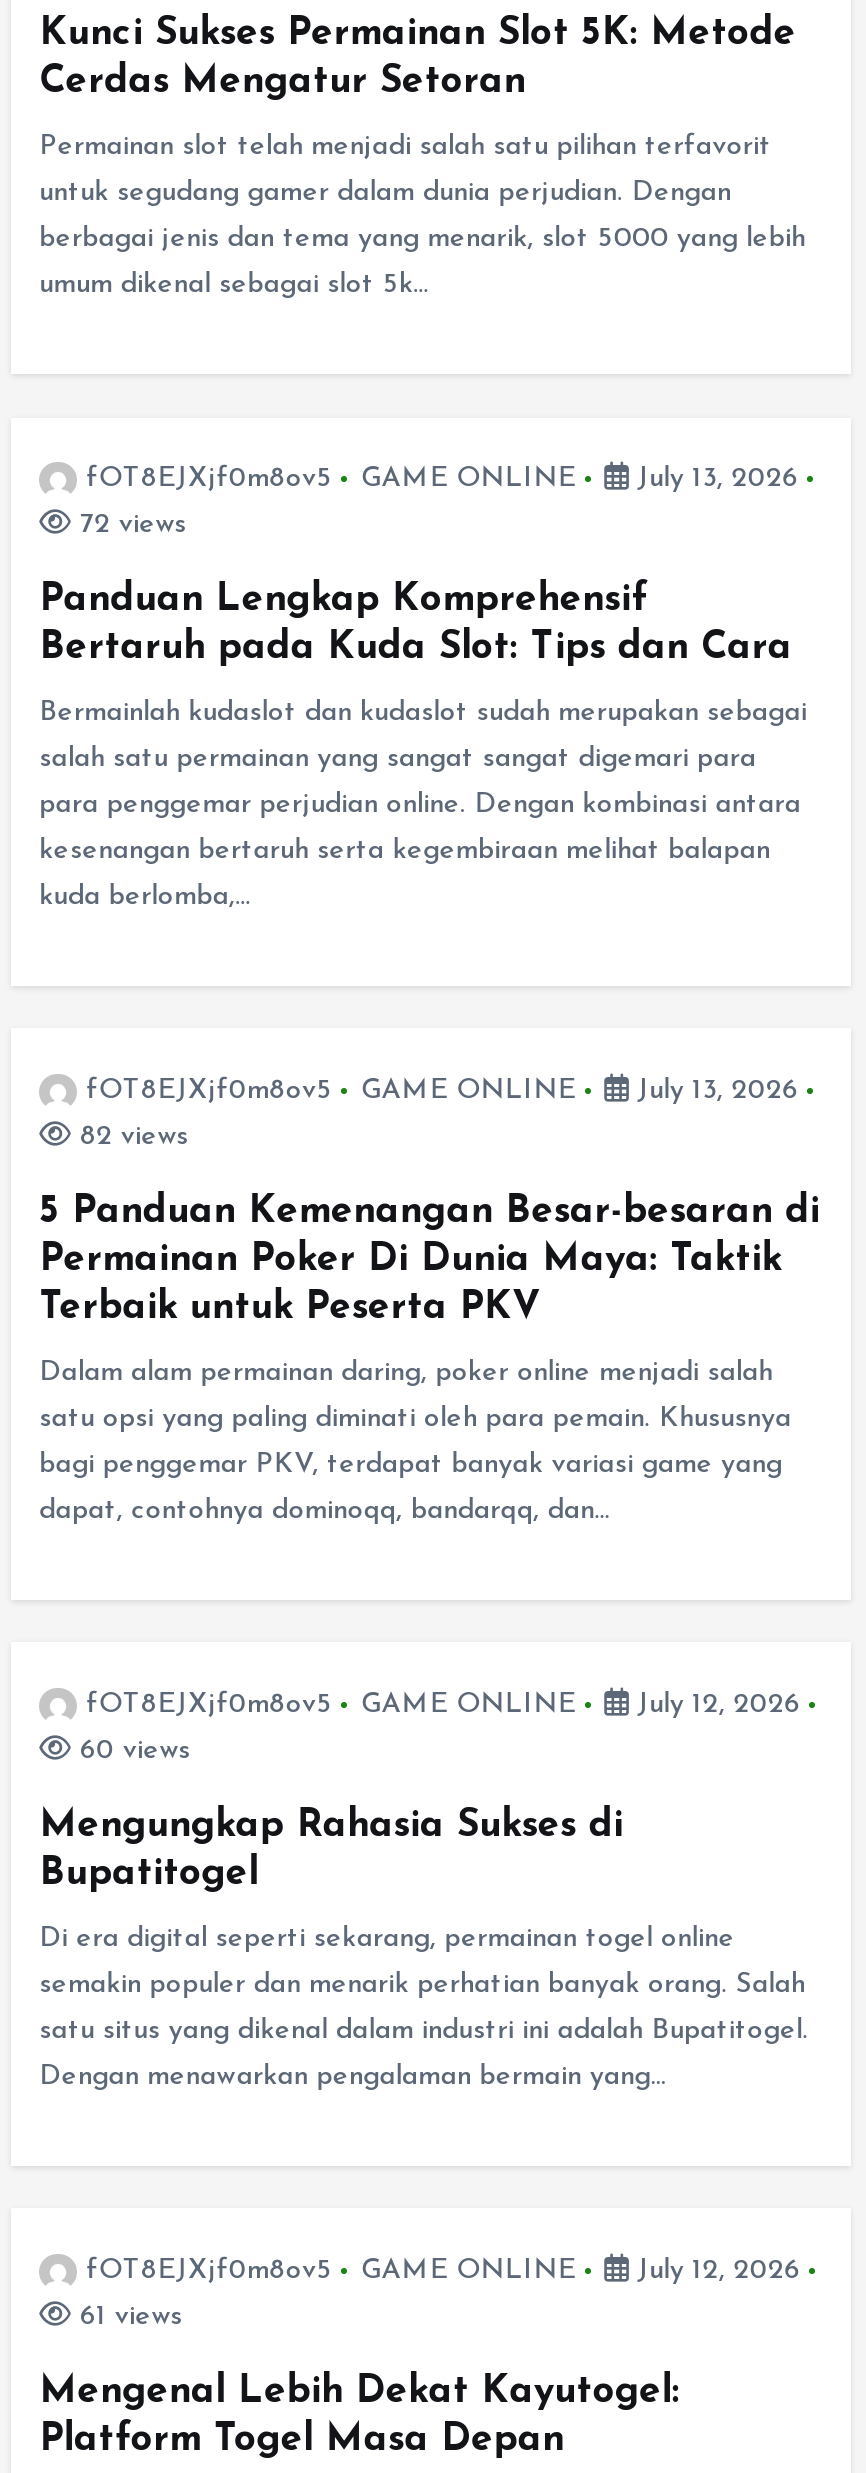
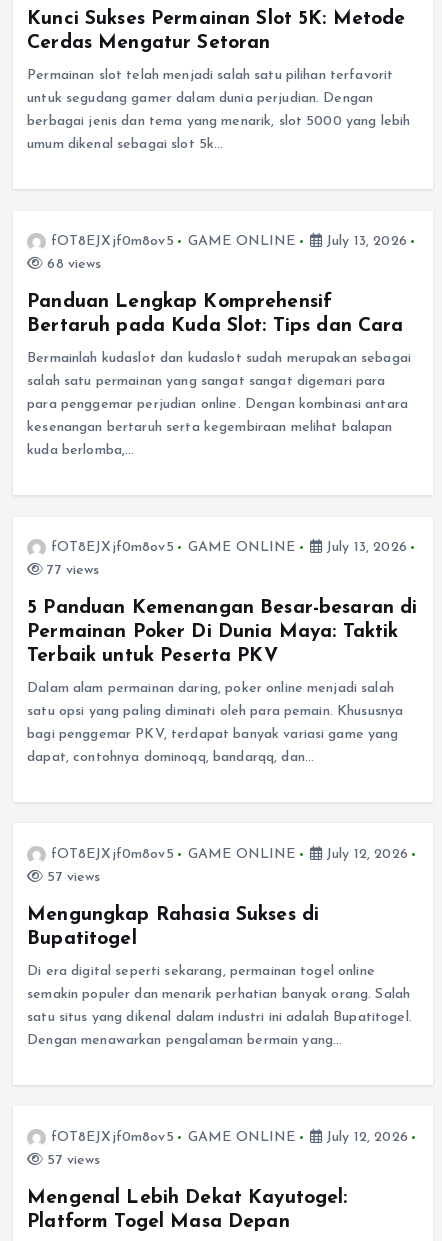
- 72 views
+ 68 views

- 82 views
+ 77 views

- 60 views
+ 57 views

- 61 views
+ 57 views
